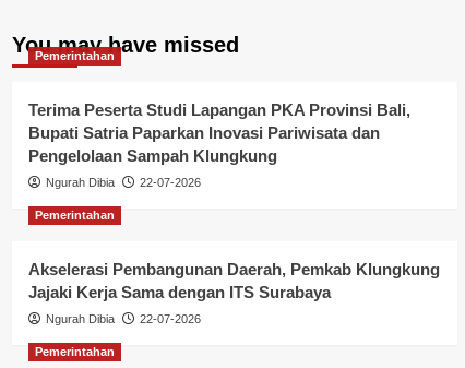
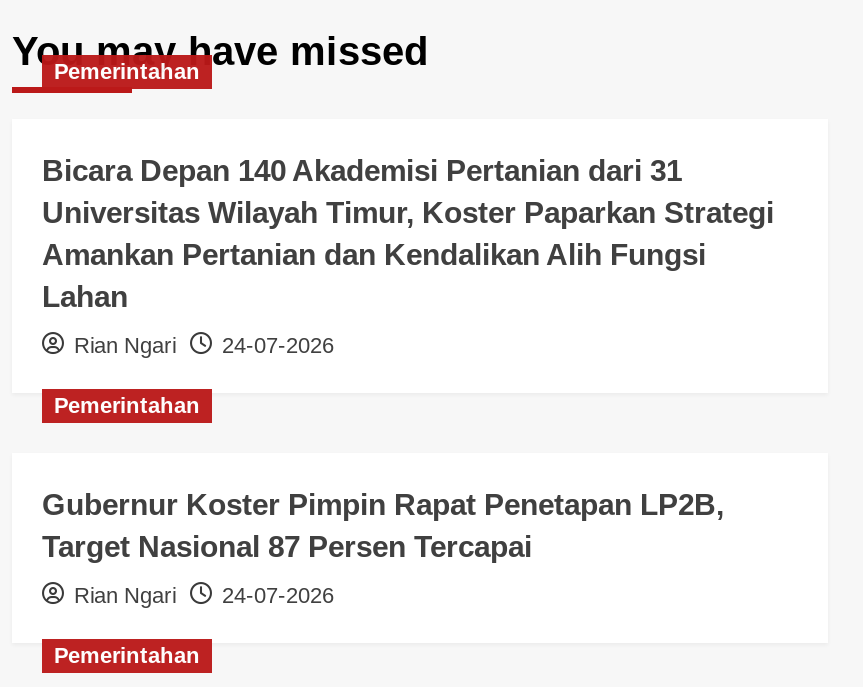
- Terima Peserta Studi Lapangan PKA Provinsi Bali,
- Bupati Satria Paparkan Inovasi Pariwisata dan
- Pengelolaan Sampah Klungkung
+ Bicara Depan 140 Akademisi Pertanian dari 31
+ Universitas Wilayah Timur, Koster Paparkan Strategi
+ Amankan Pertanian dan Kendalikan Alih Fungsi
+ Lahan

- Ngurah Dibia
- 22-07-2026
+ Rian Ngari
+ 24-07-2026

- Akselerasi Pembangunan Daerah, Pemkab Klungkung
- Jajaki Kerja Sama dengan ITS Surabaya
+ Gubernur Koster Pimpin Rapat Penetapan LP2B,
+ Target Nasional 87 Persen Tercapai

- Ngurah Dibia
- 22-07-2026
+ Rian Ngari
+ 24-07-2026
